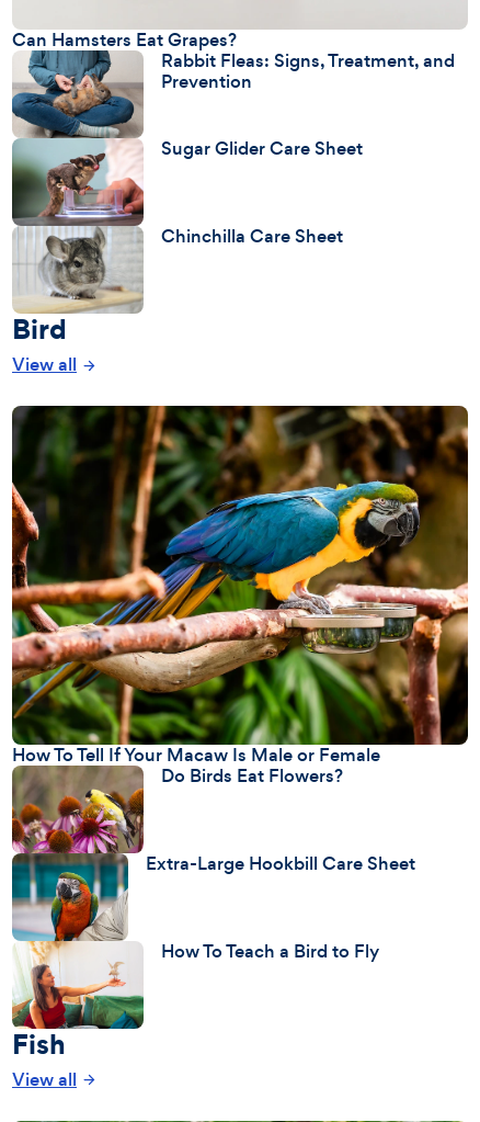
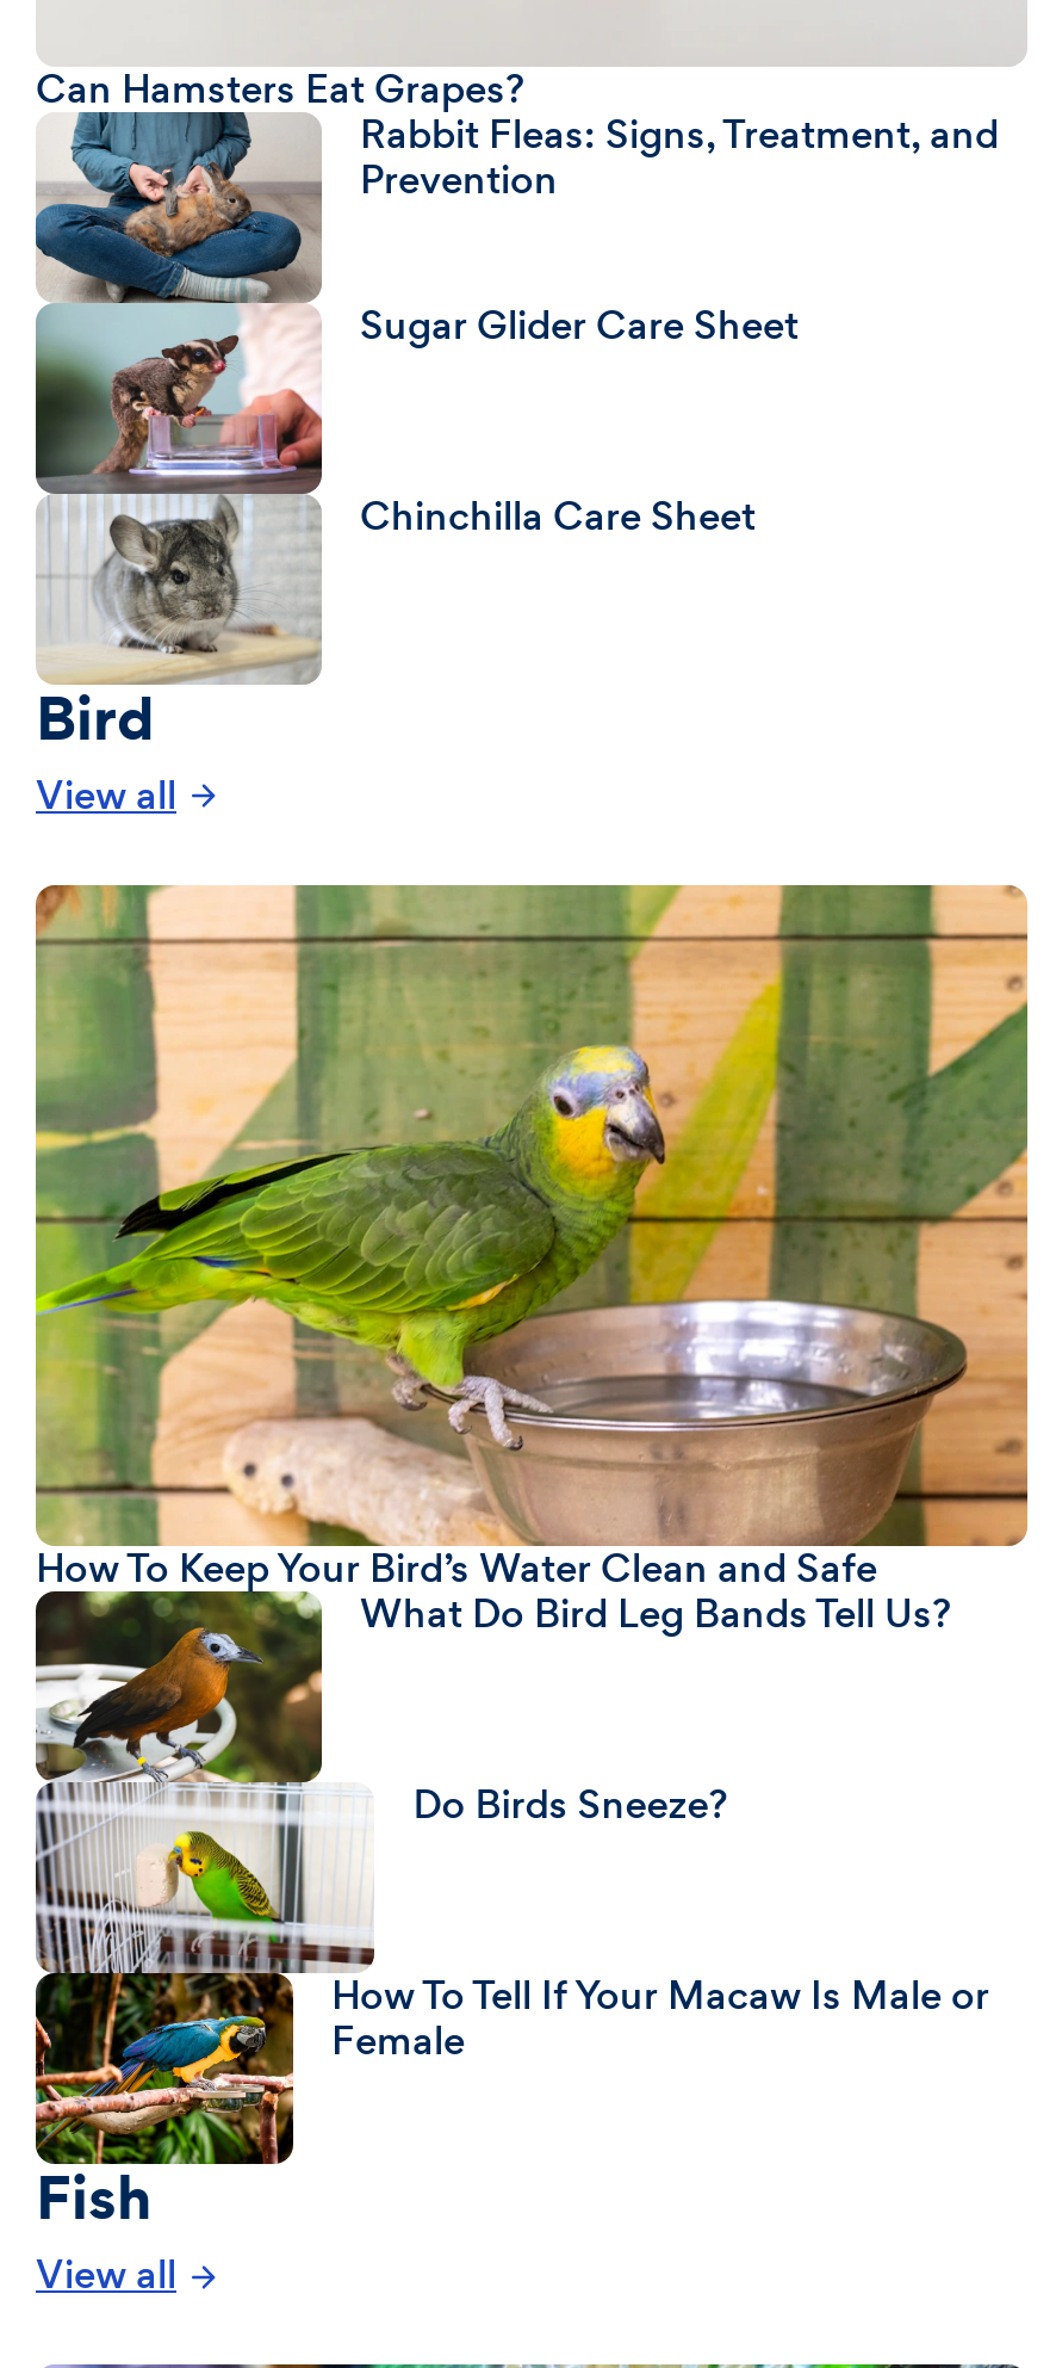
- [image]
- How To Tell If Your Macaw Is Male or Female
- Do Birds Eat Flowers?
+ [image]
+ How To Keep Your Bird’s Water Clean and Safe
+ What Do Bird Leg Bands Tell Us?

- [image]
- How To Teach a Bird to Fly
+ [image]
+ How To Tell If Your Macaw Is Male or
+ Female

- Extra-Large Hookbill Care Sheet
+ Do Birds Sneeze?
